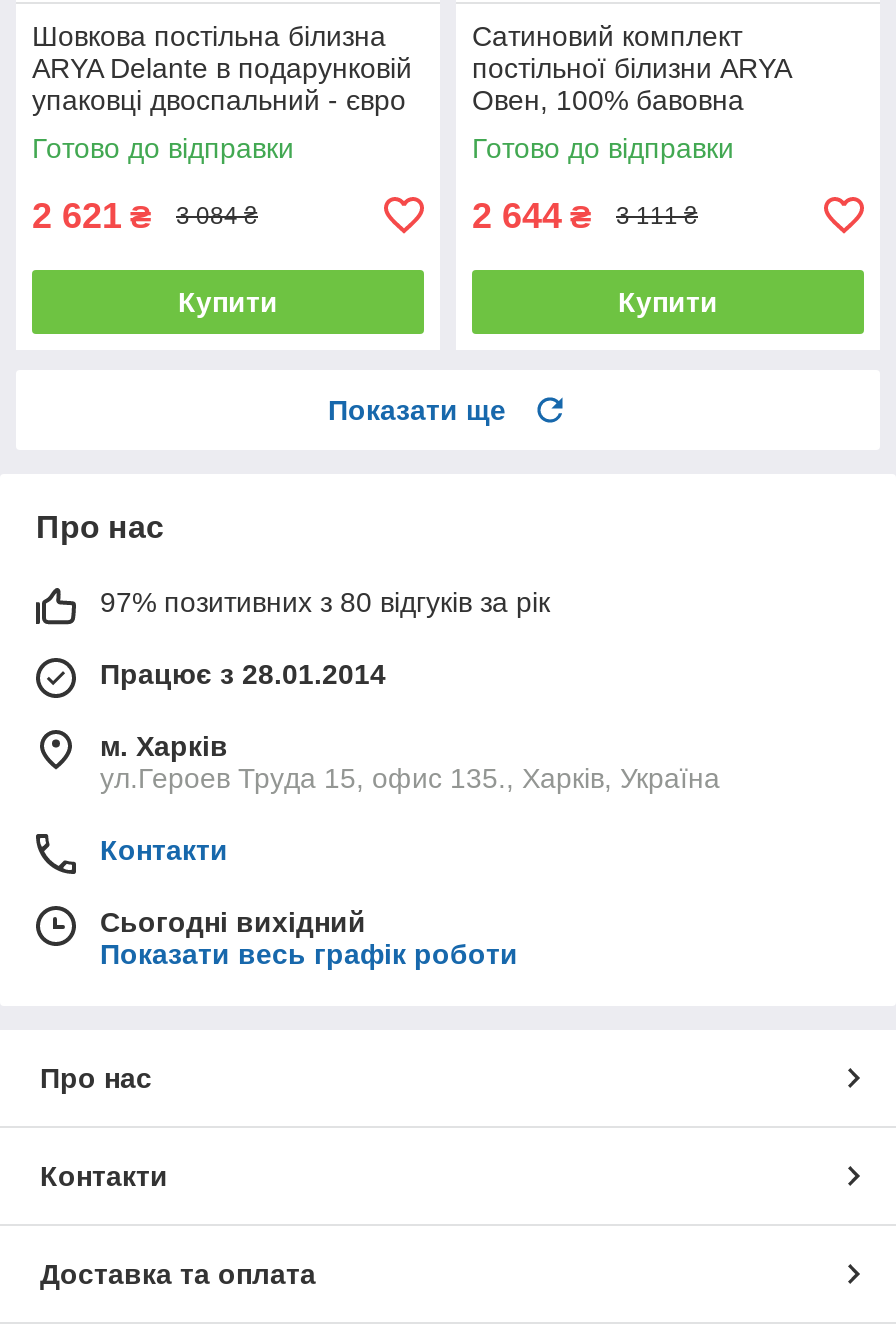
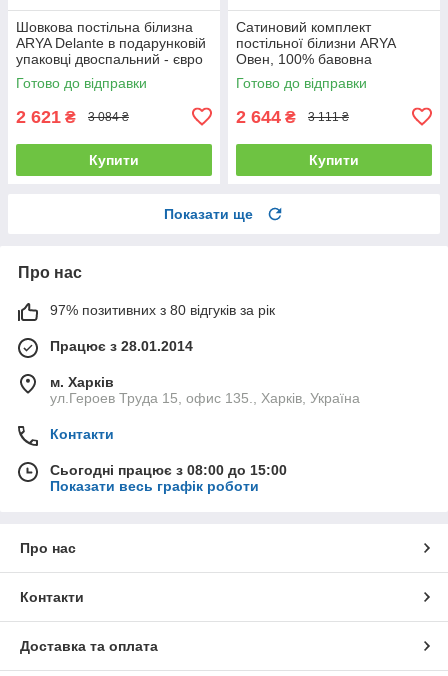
- Сьогодні вихідний
+ Сьогодні працює з 08:00 до 15:00
